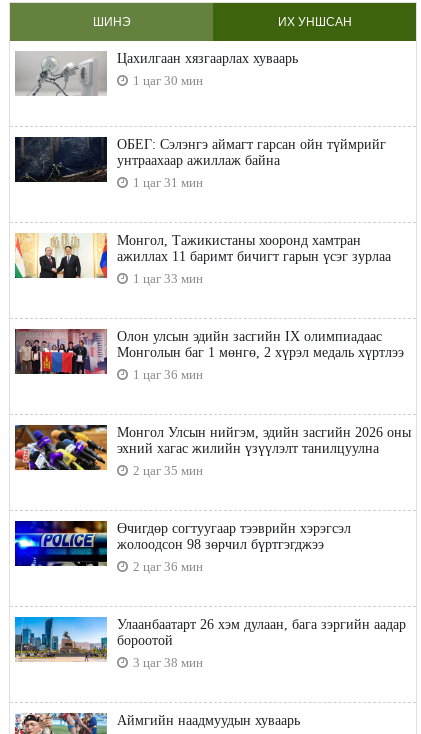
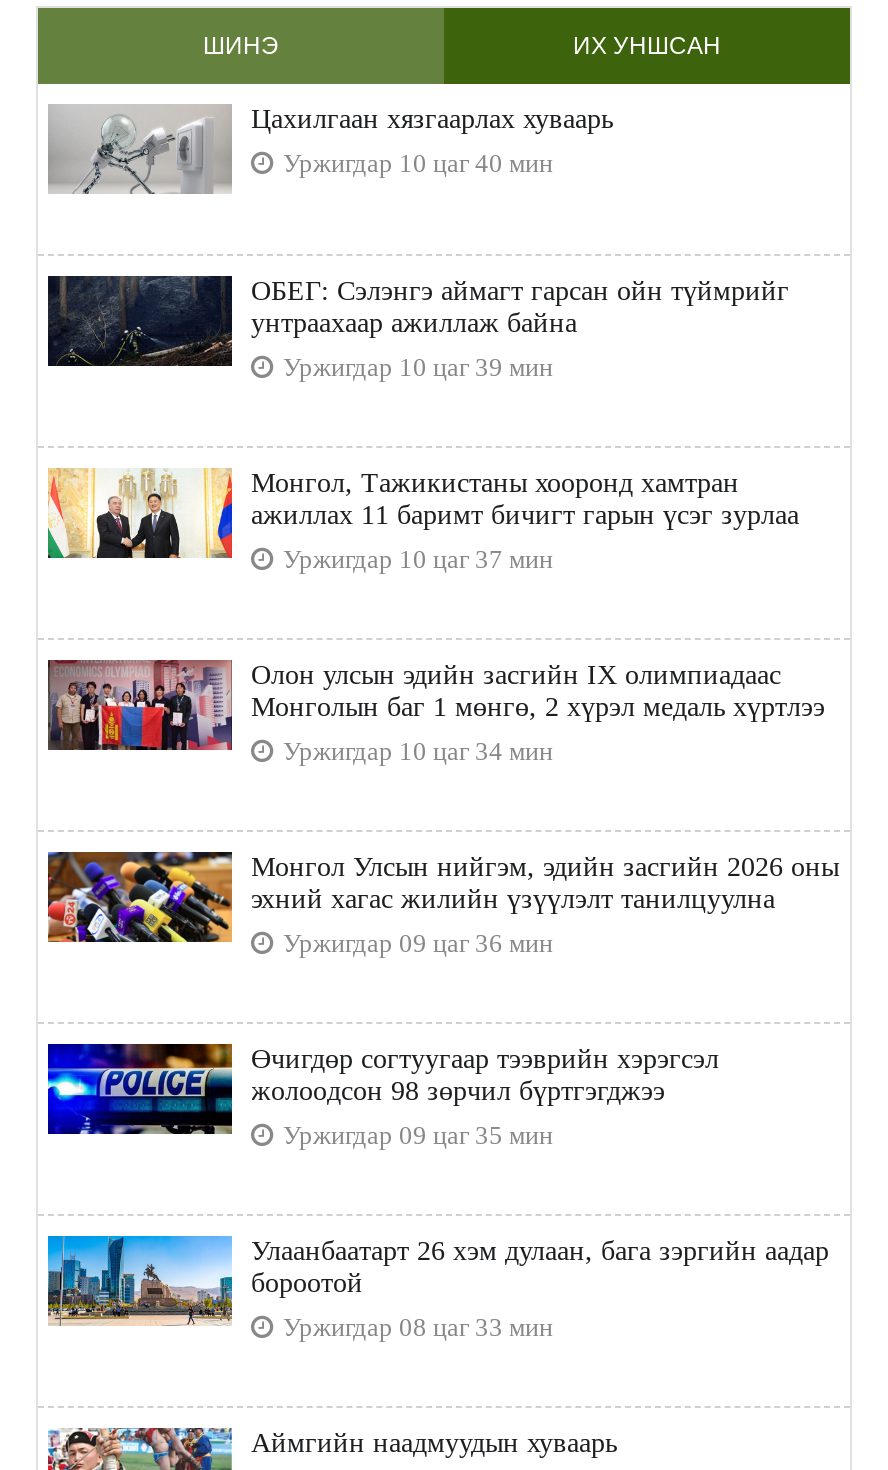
- 1 цаг 30 мин
+ Уржигдар 10 цаг 40 мин

- 1 цаг 31 мин
+ Уржигдар 10 цаг 39 мин

- 1 цаг 33 мин
+ Уржигдар 10 цаг 37 мин

- 1 цаг 36 мин
+ Уржигдар 10 цаг 34 мин

- 2 цаг 35 мин
+ Уржигдар 09 цаг 36 мин

- 2 цаг 36 мин
+ Уржигдар 09 цаг 35 мин

- 3 цаг 38 мин
+ Уржигдар 08 цаг 33 мин
